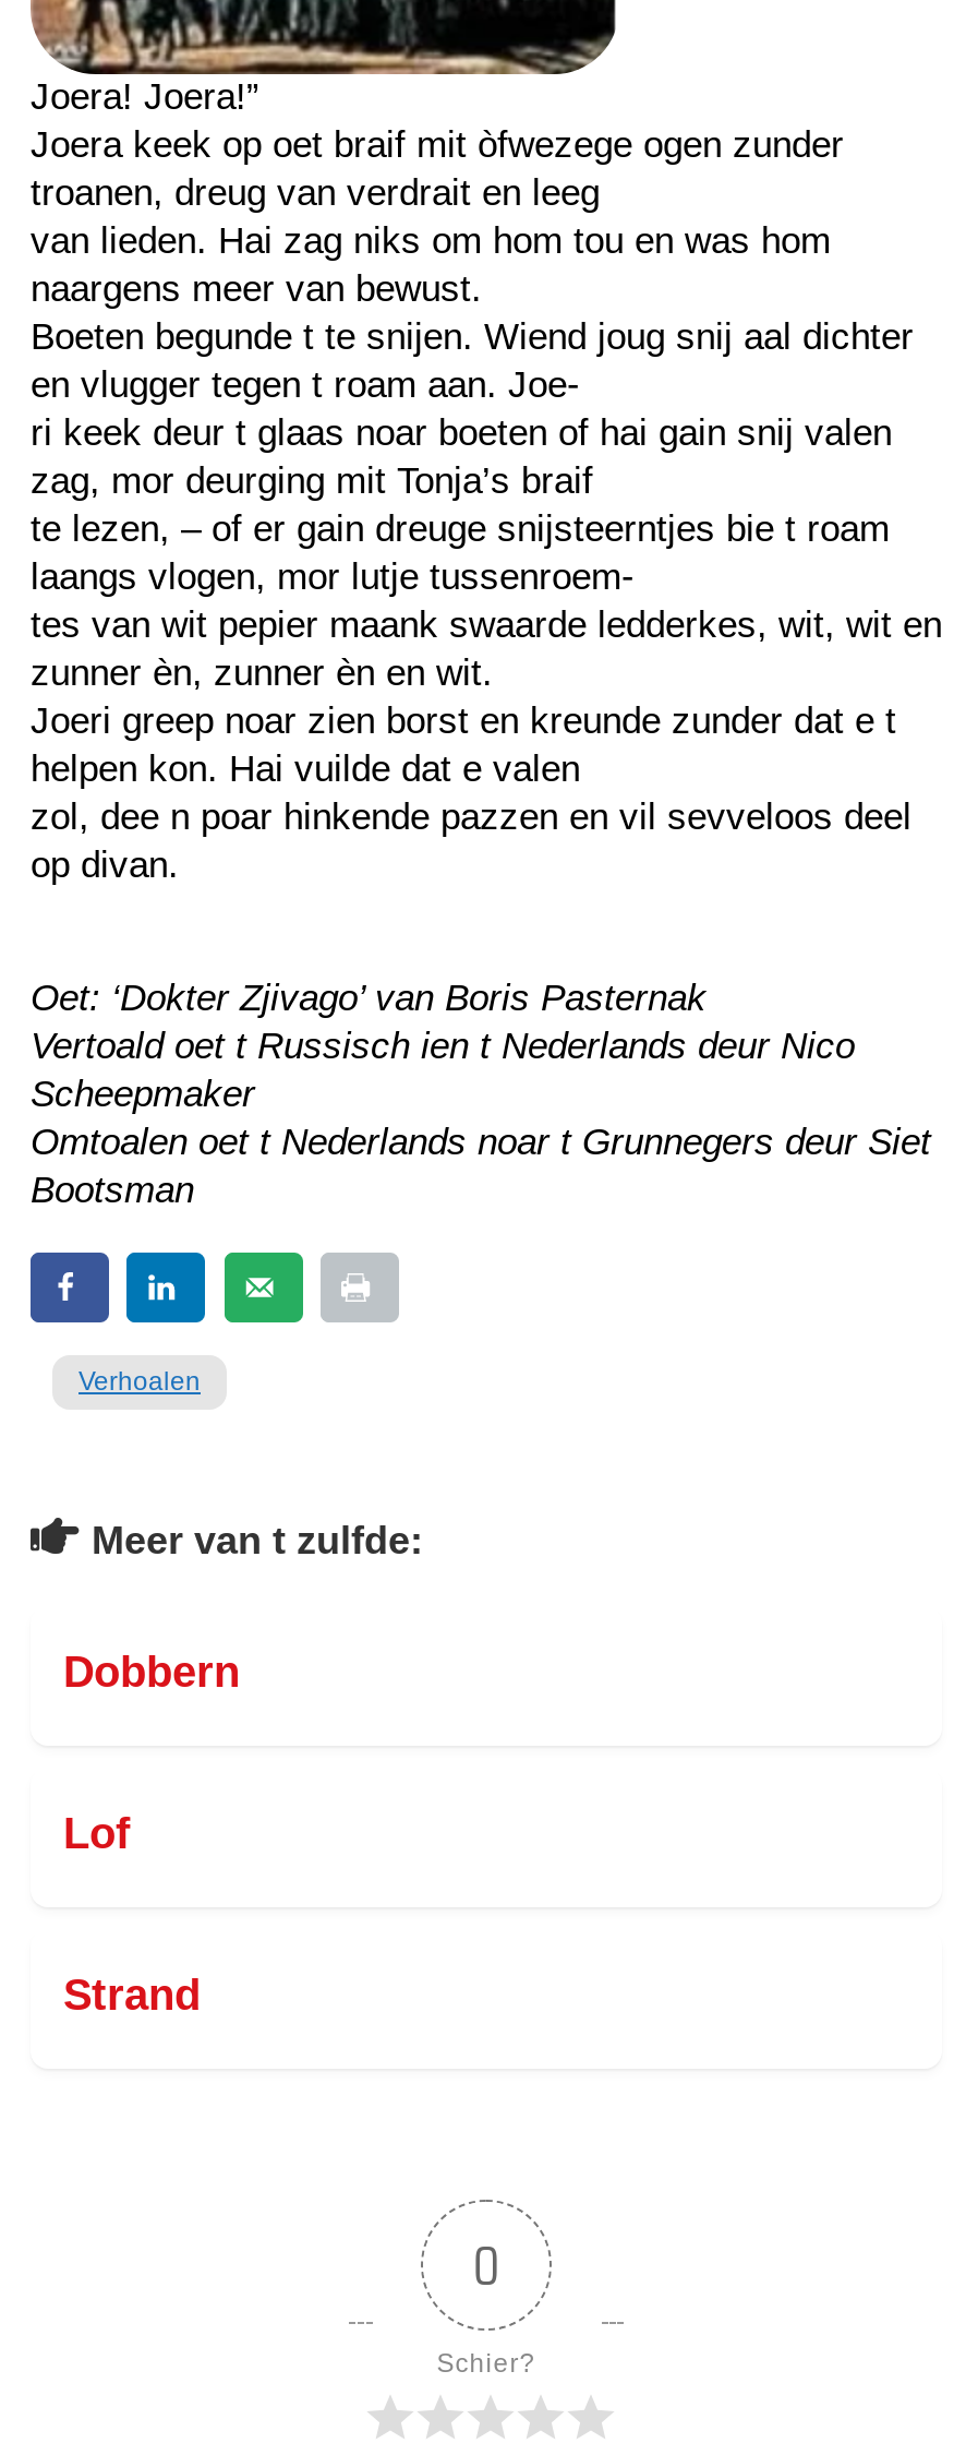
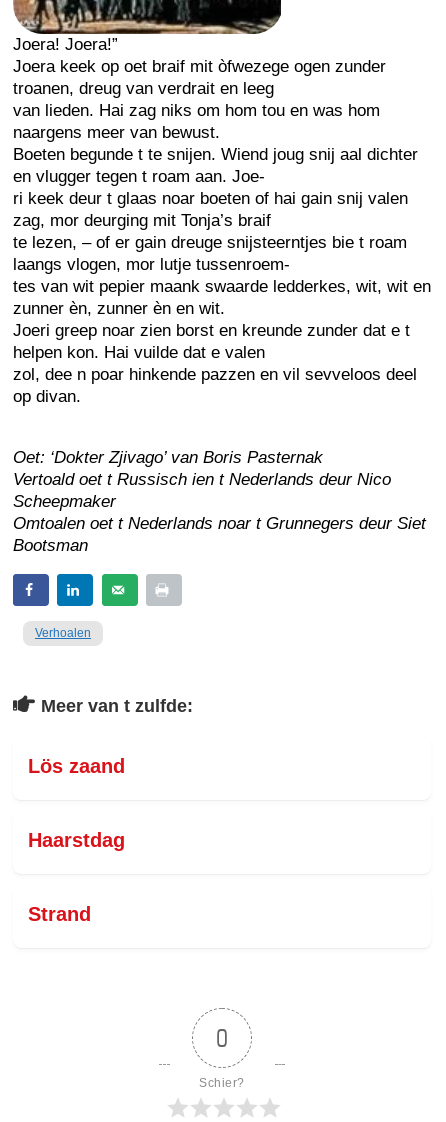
- Dobbern
+ Lös zaand

- Lof
+ Haarstdag
